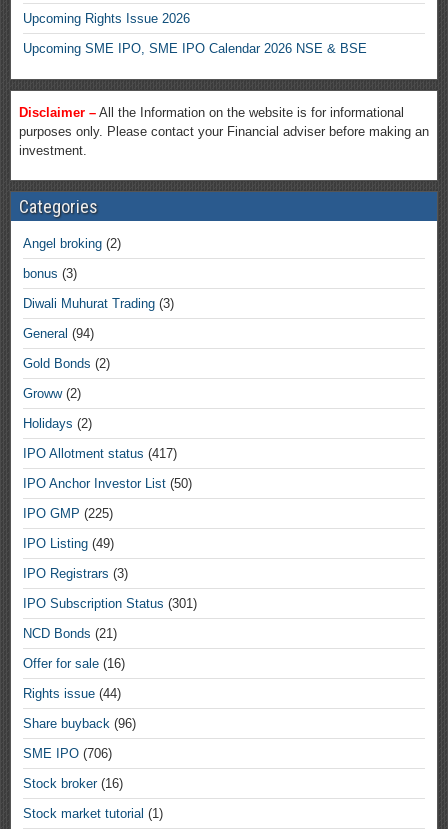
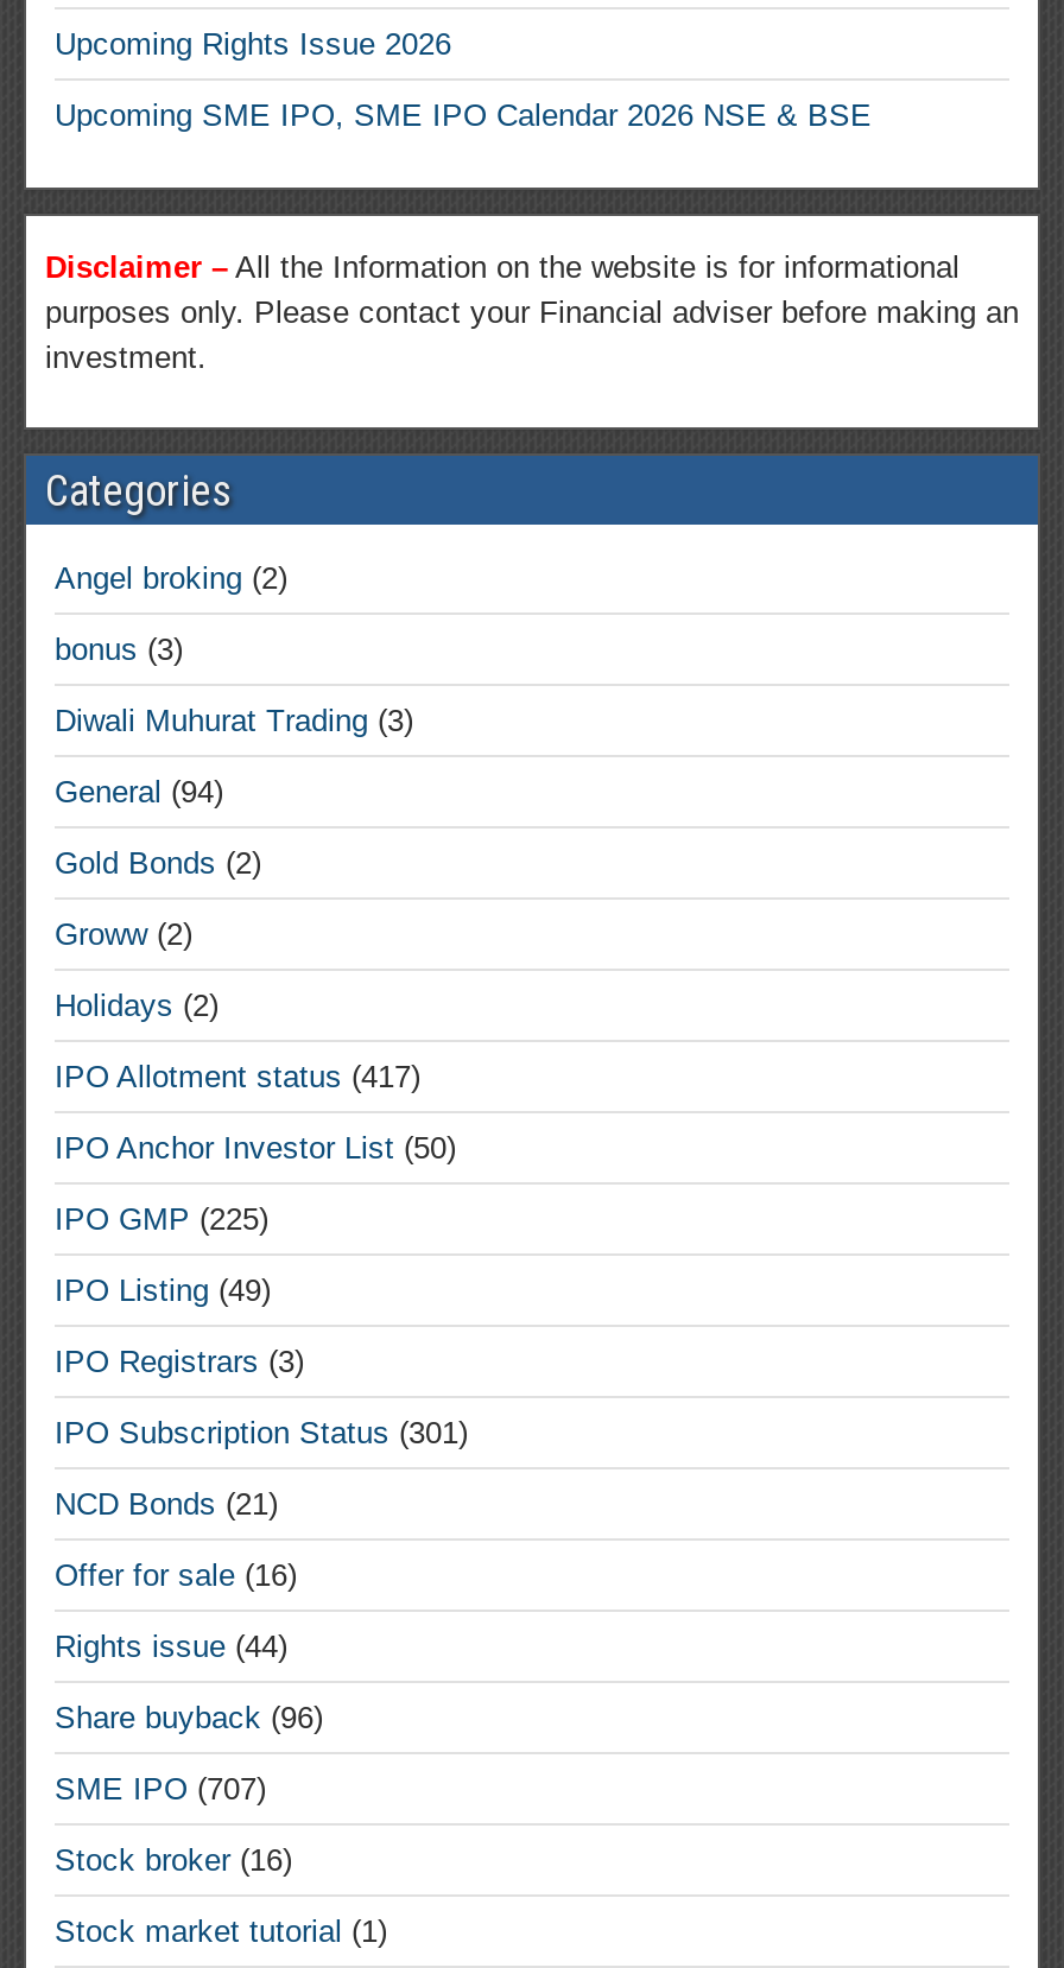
- SME IPO (706)
+ SME IPO (707)
